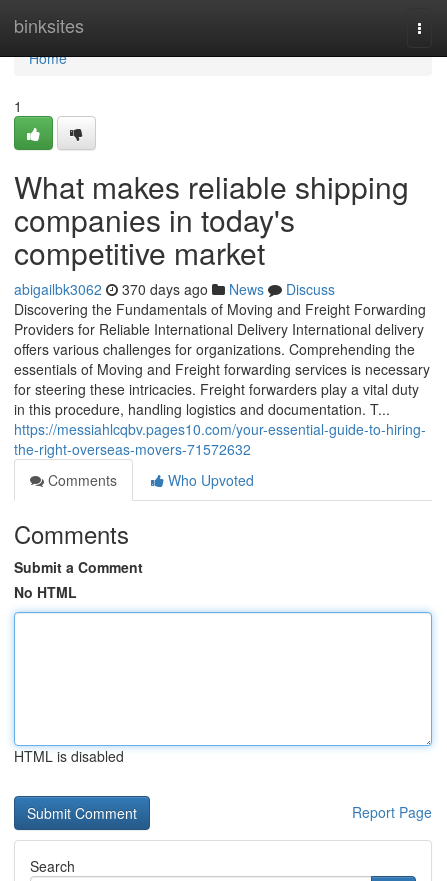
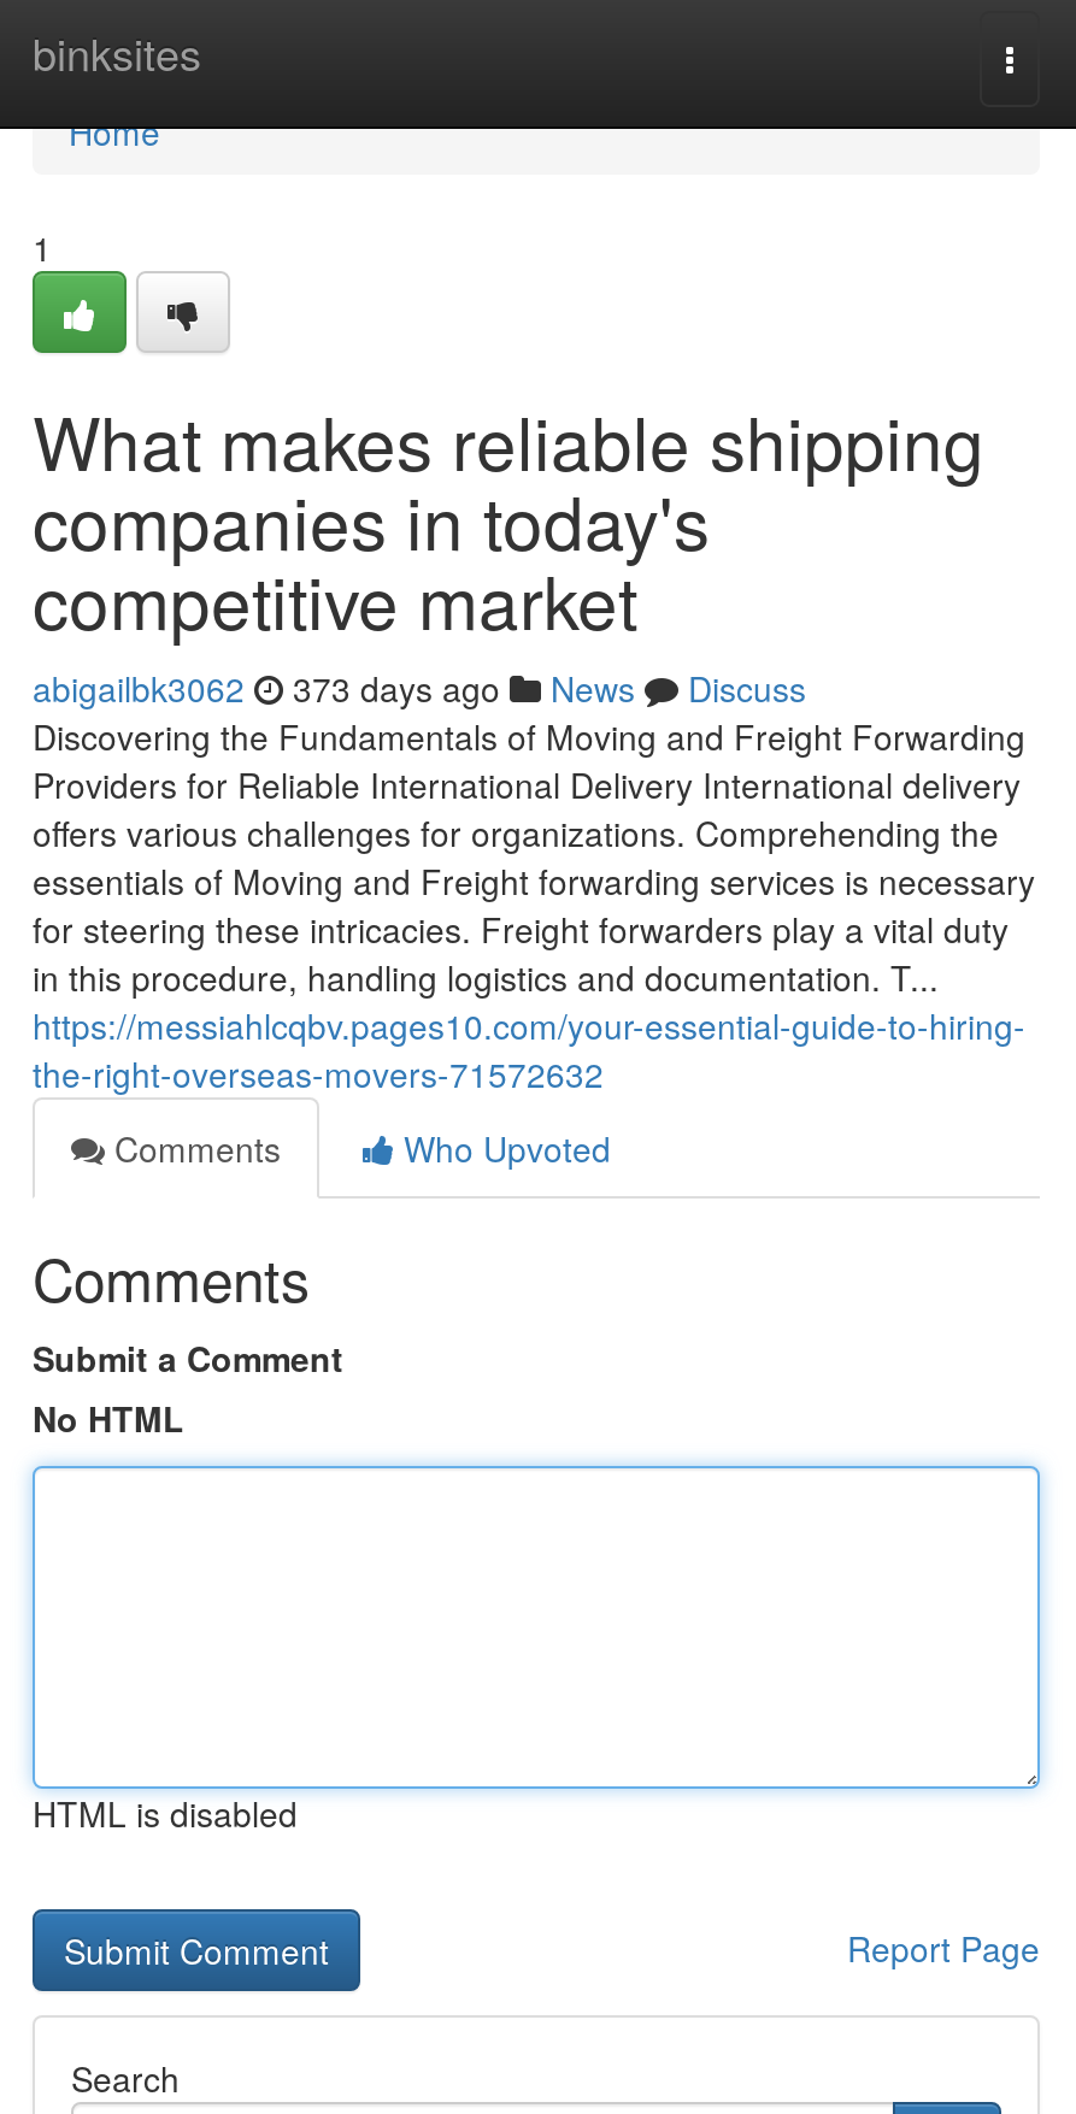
- abigailbk3062 370 days ago News Discuss
+ abigailbk3062 373 days ago News Discuss
